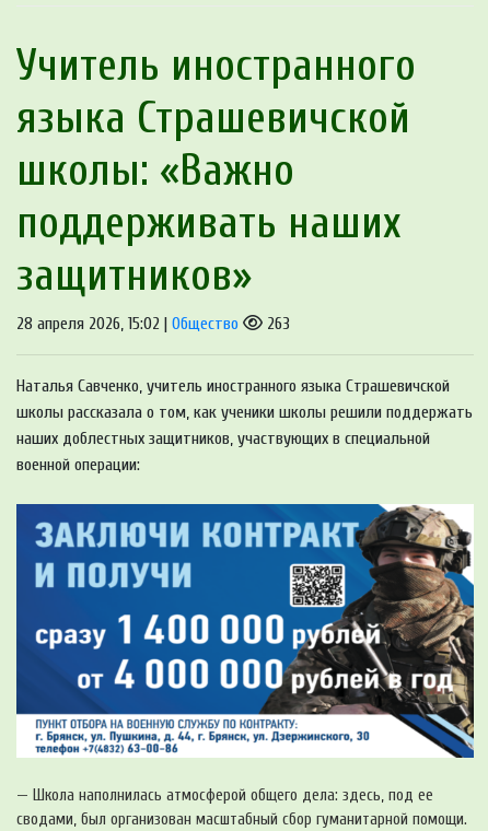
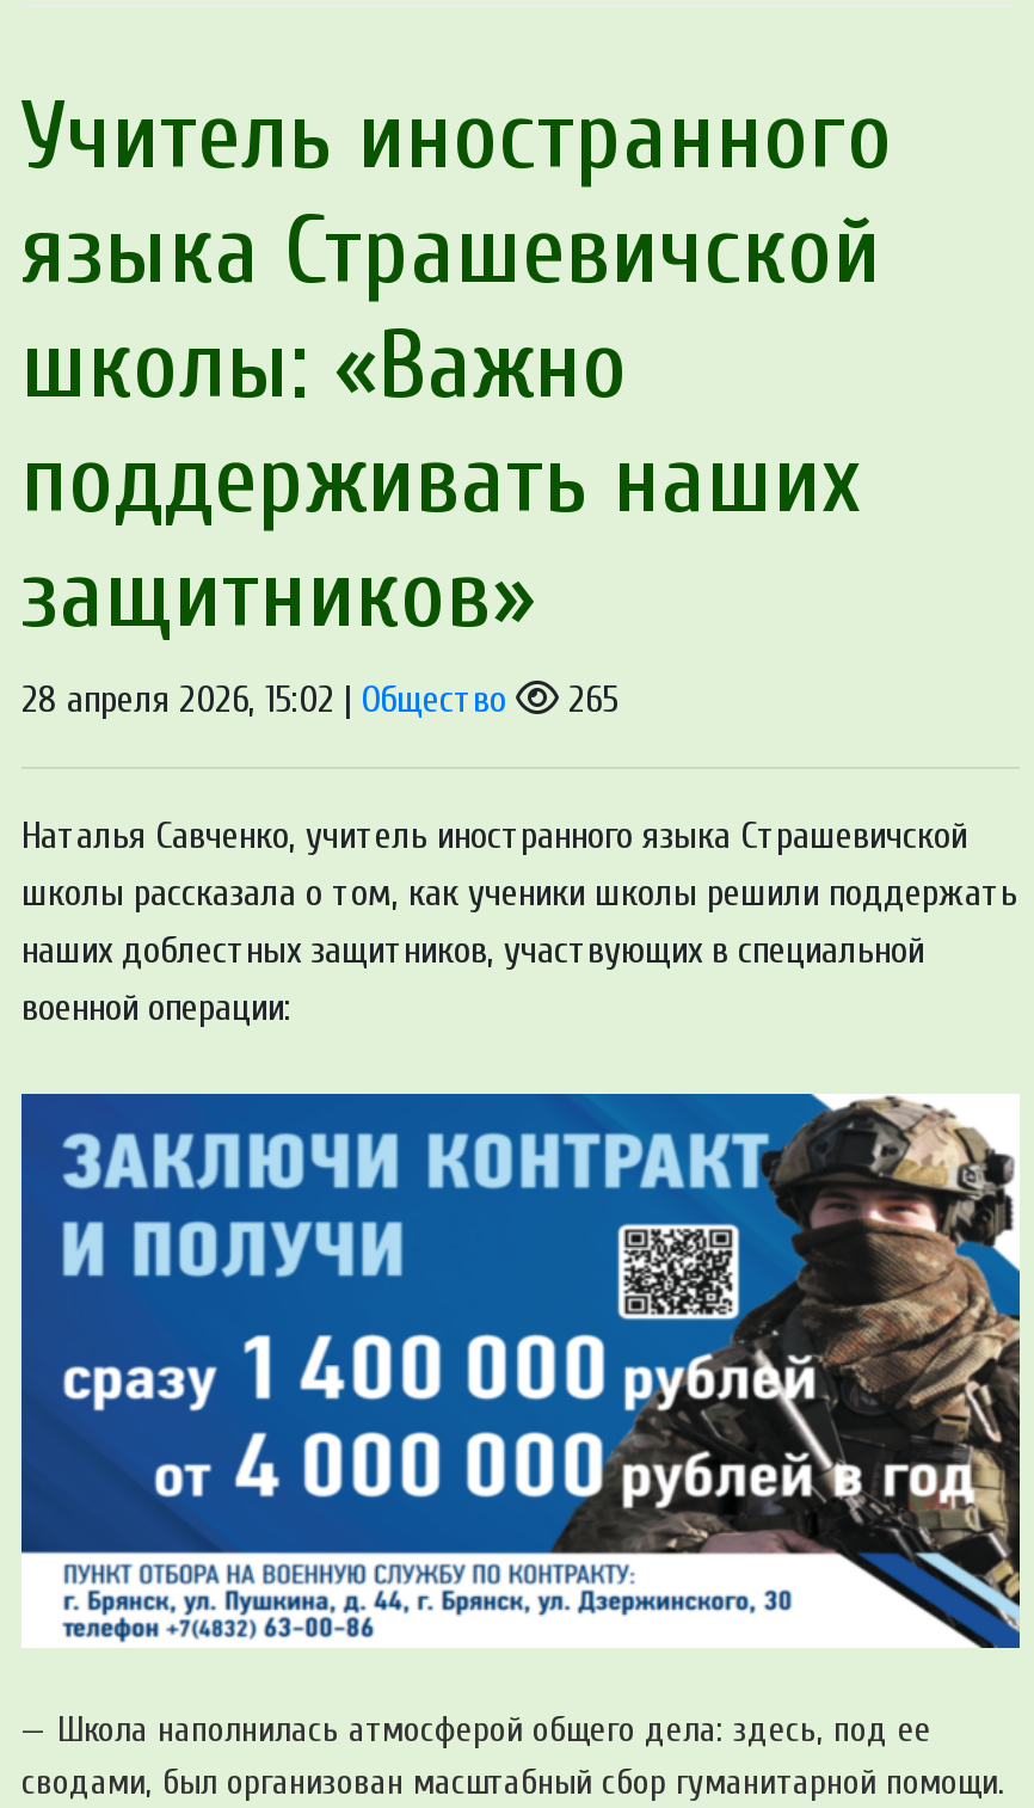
- 263
+ 265
